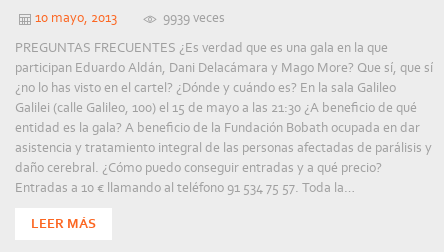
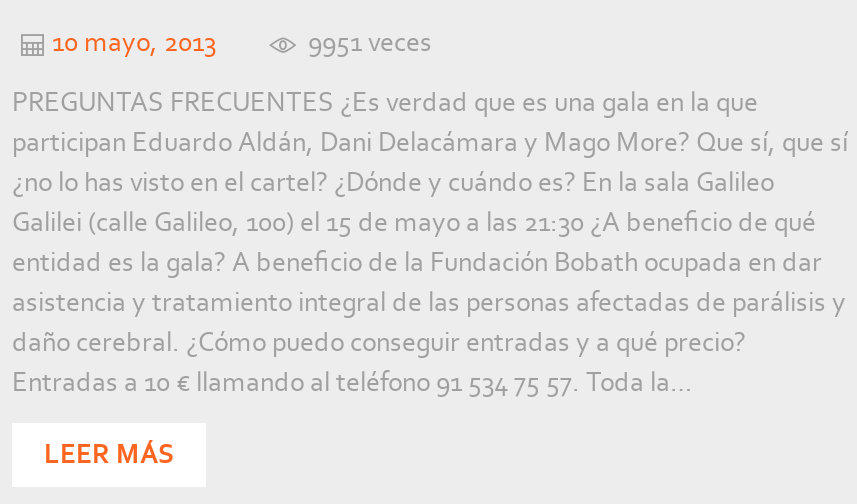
- 9939 veces
+ 9951 veces
